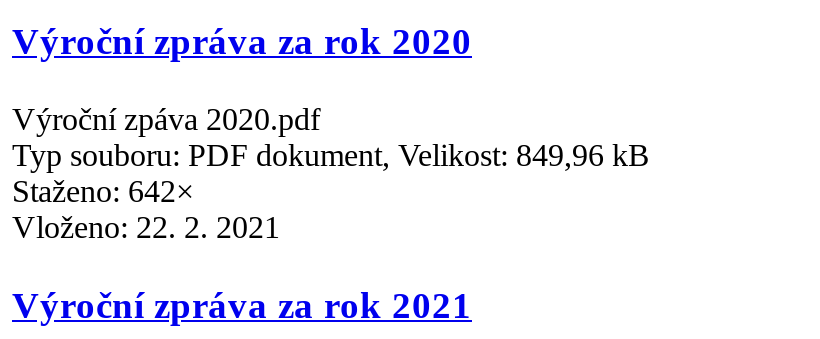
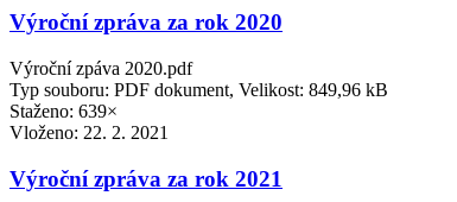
- Staženo: 642×
+ Staženo: 639×
